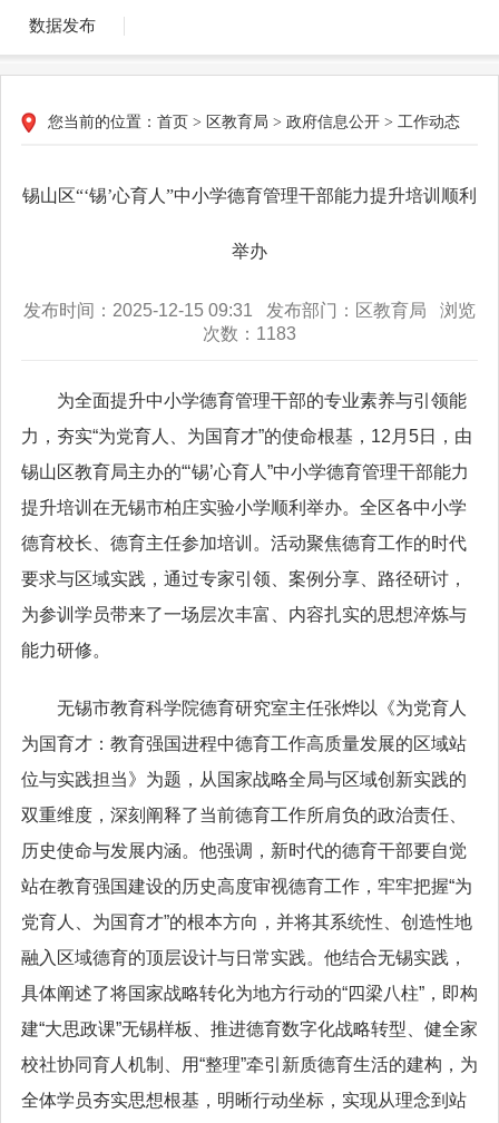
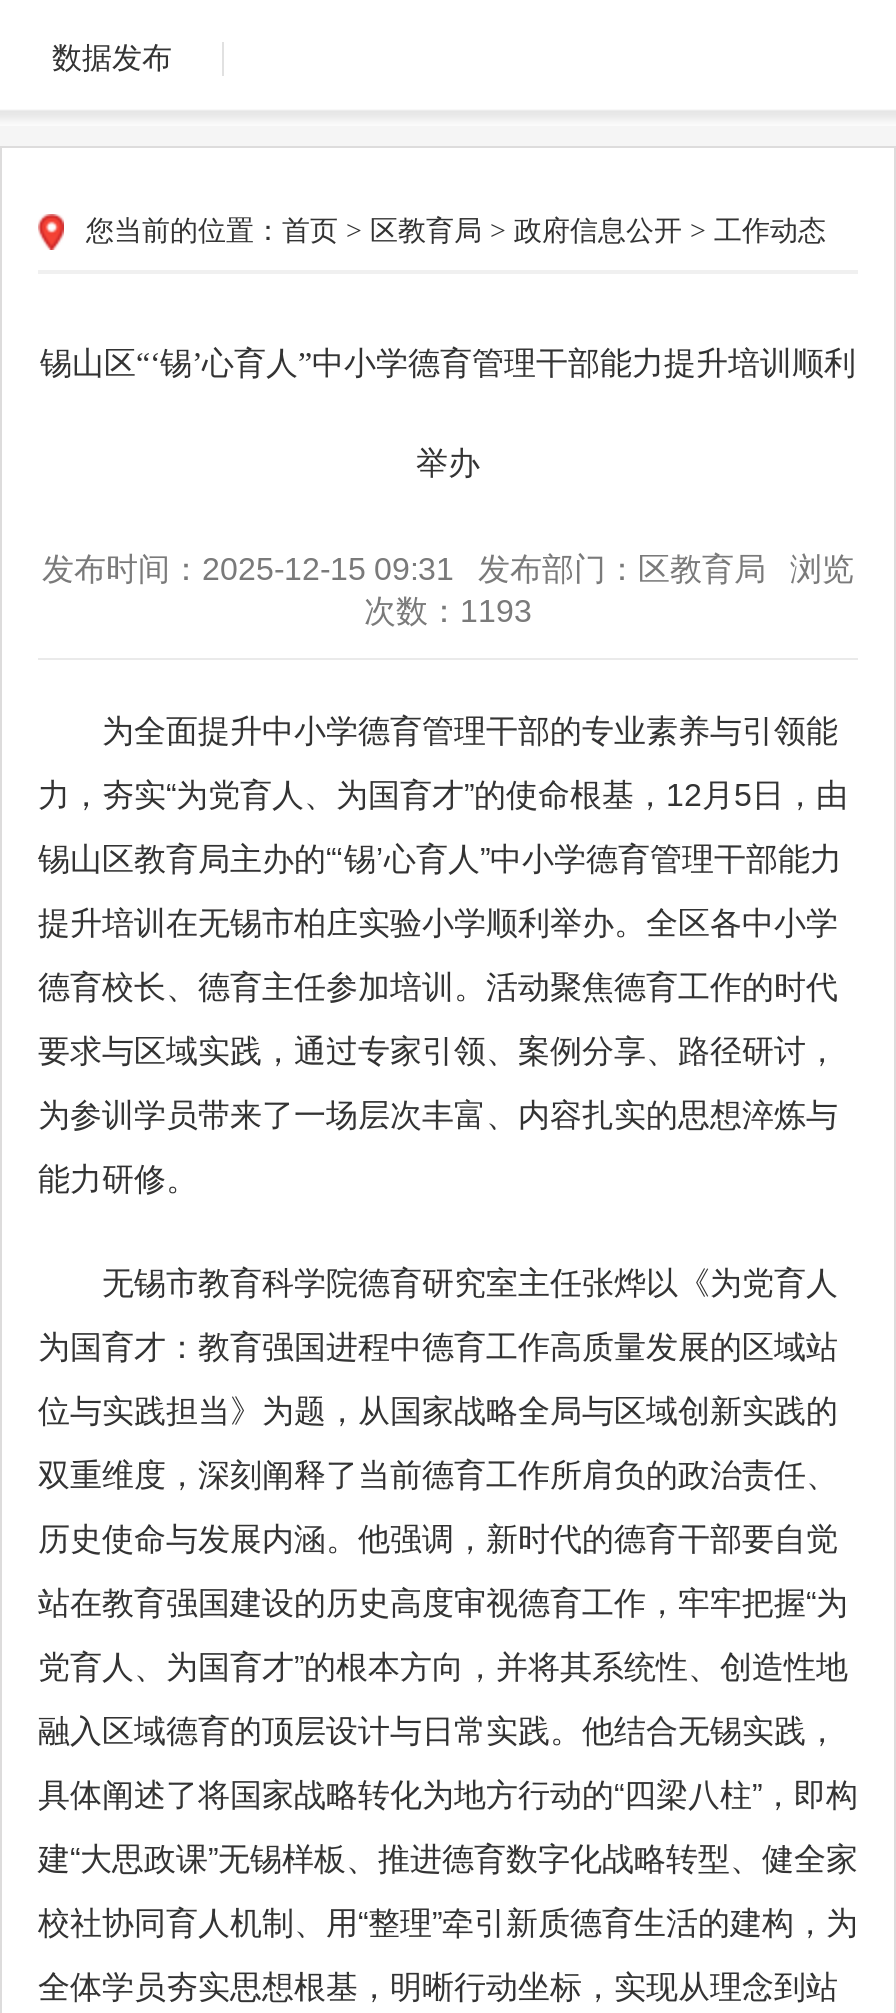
- 次数：1183
+ 次数：1193
